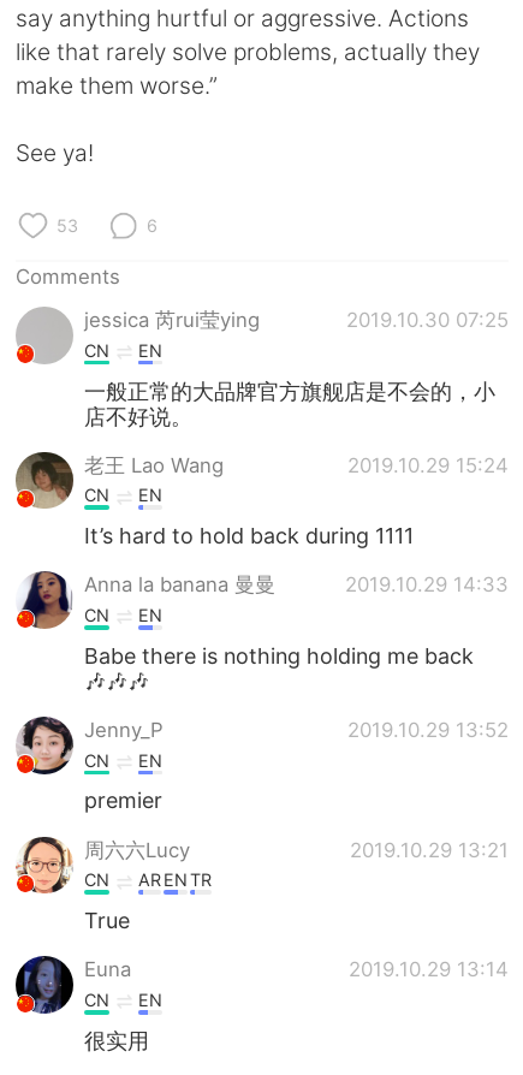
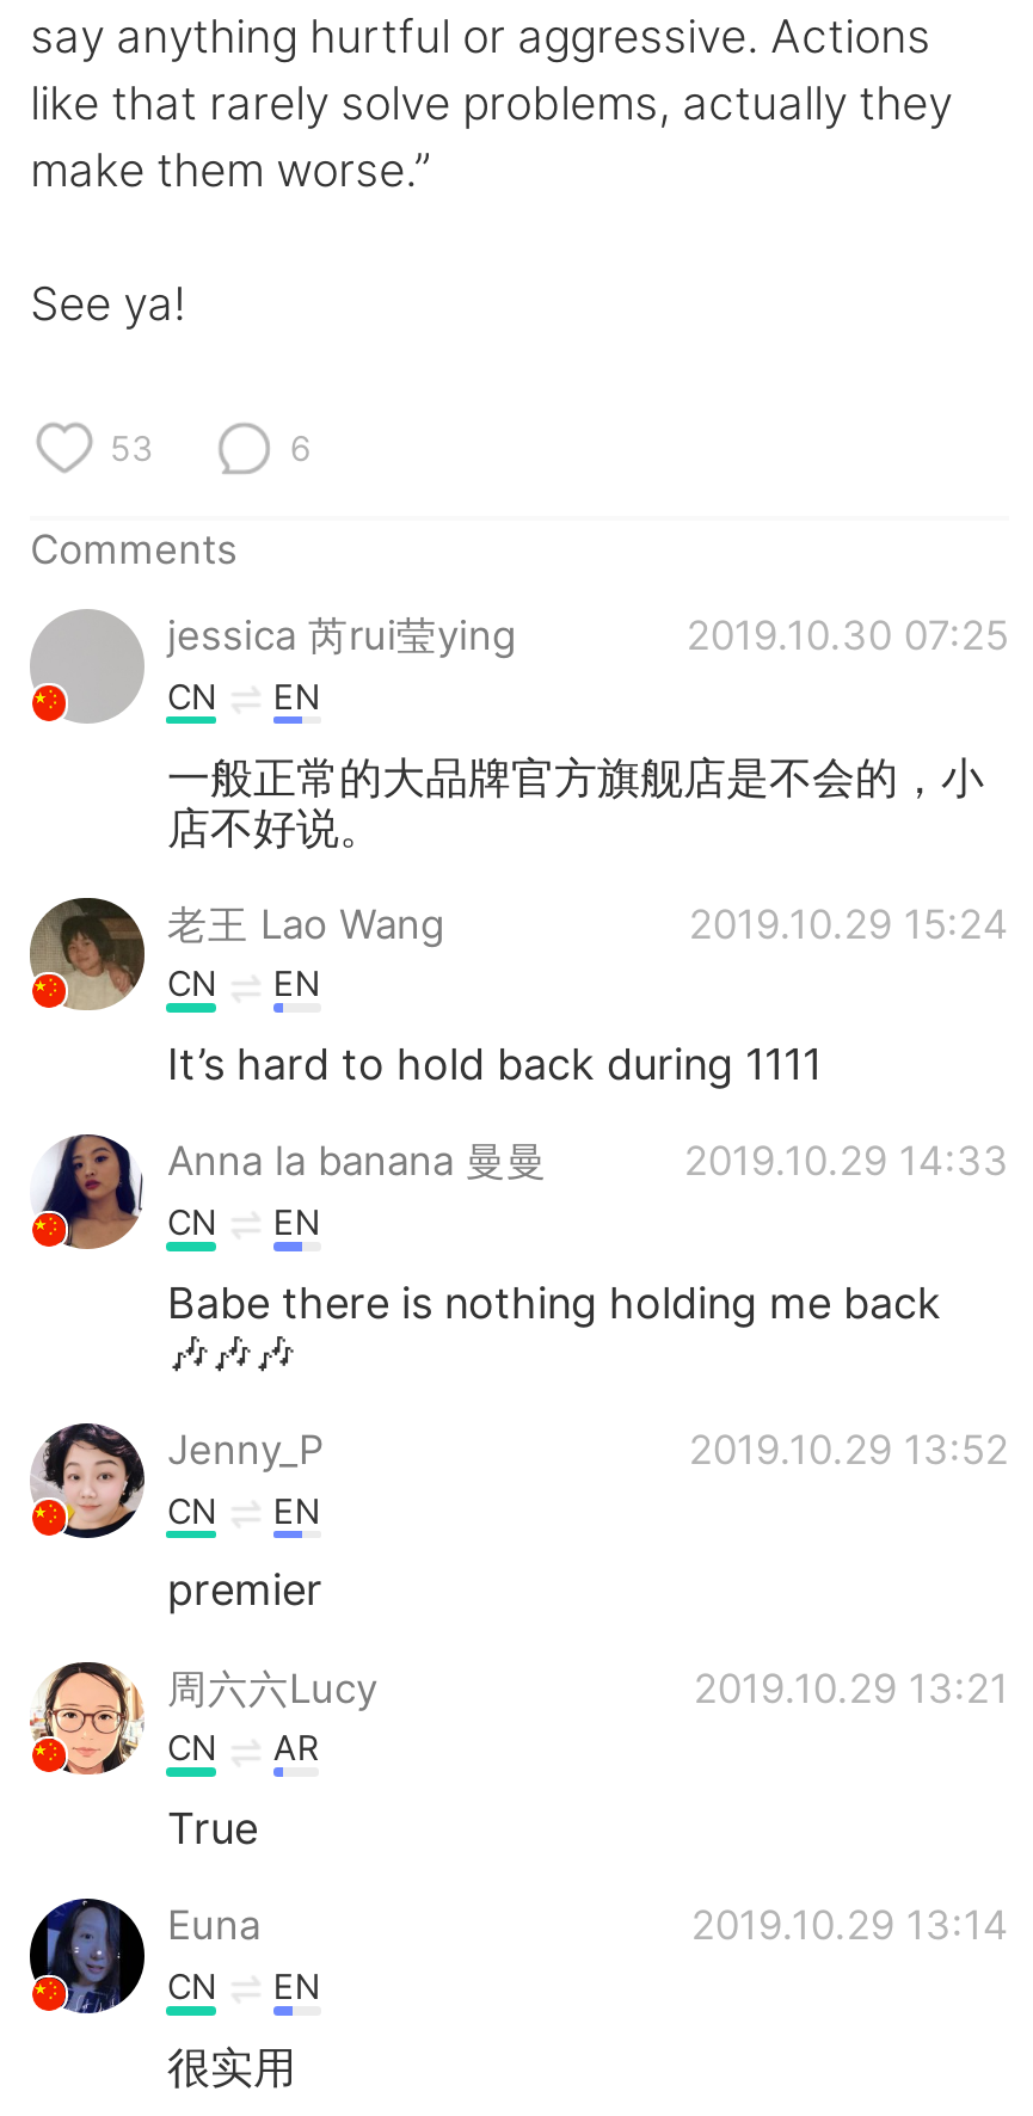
- AR EN TR
+ AR
